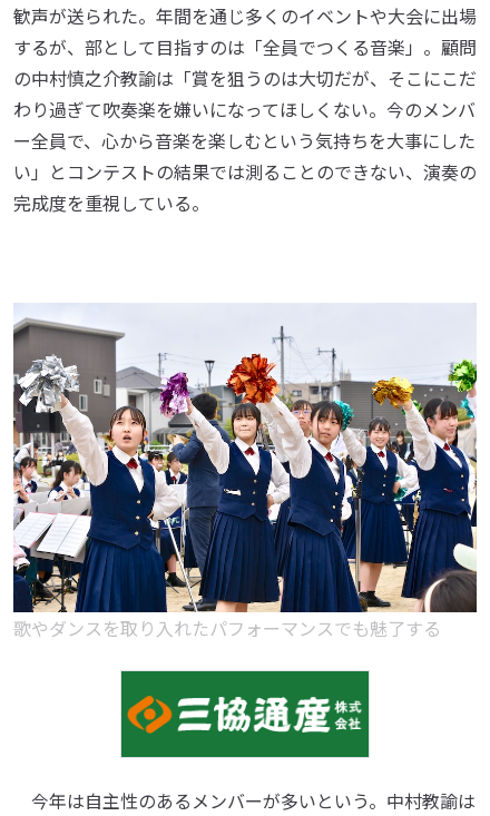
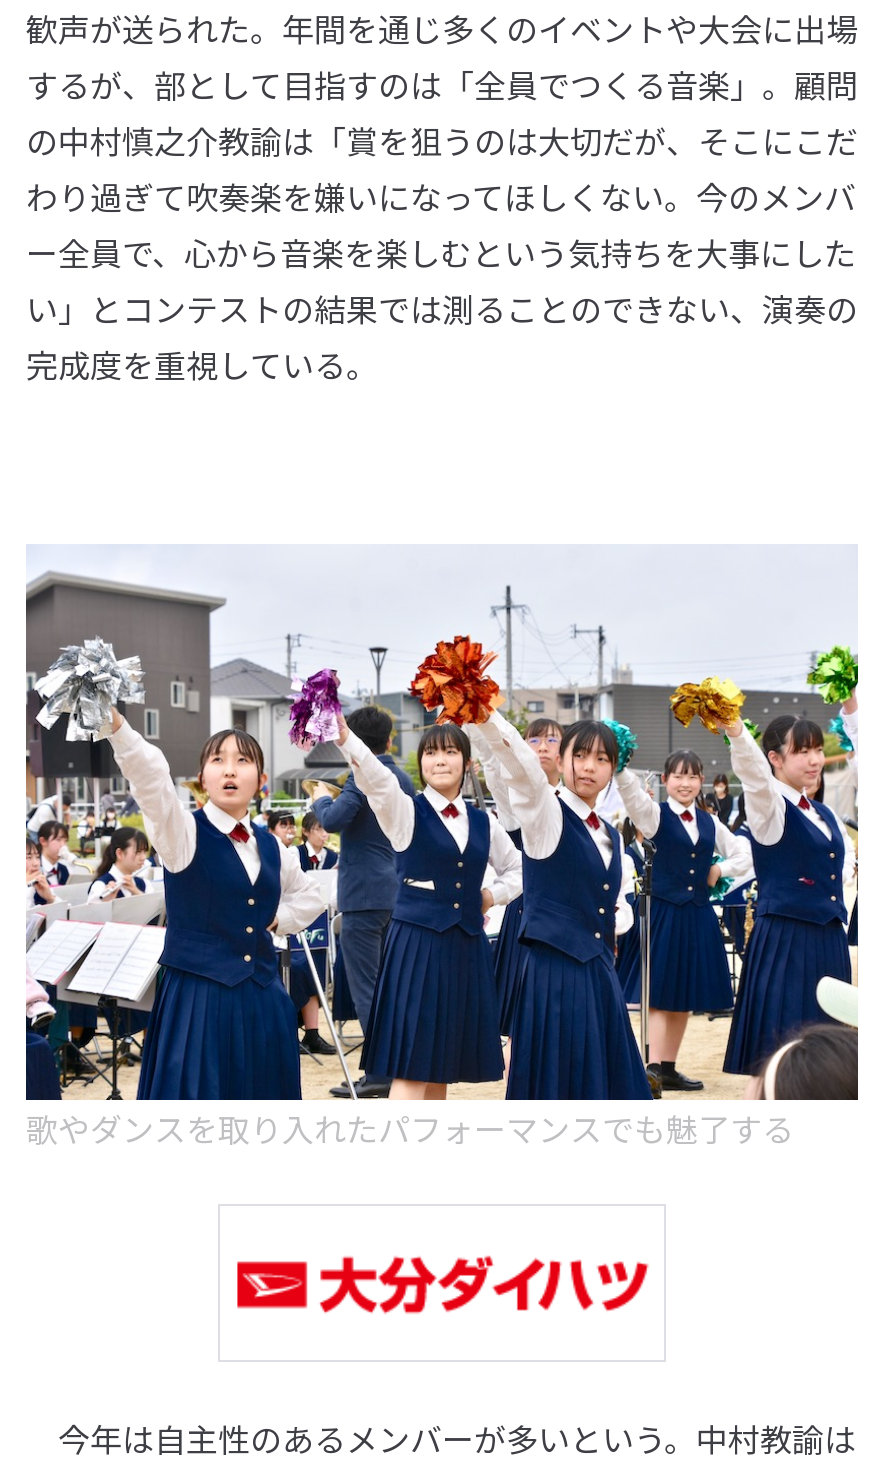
- [image]
+ [image]
